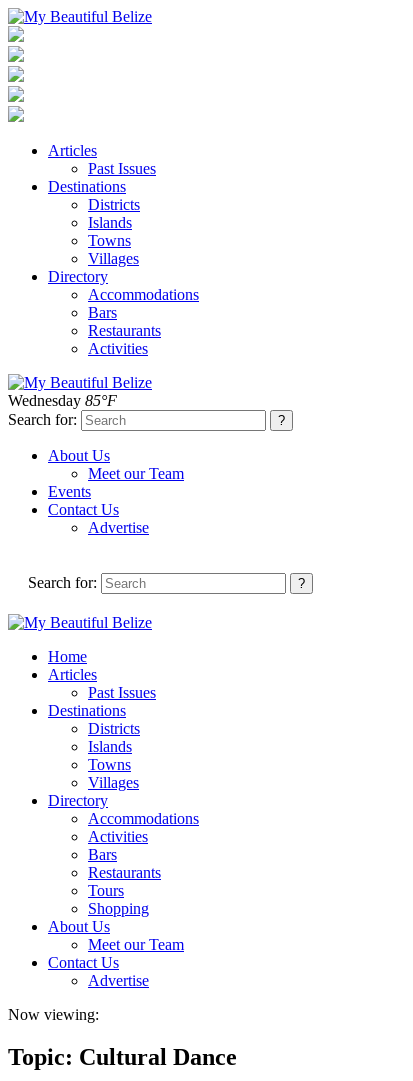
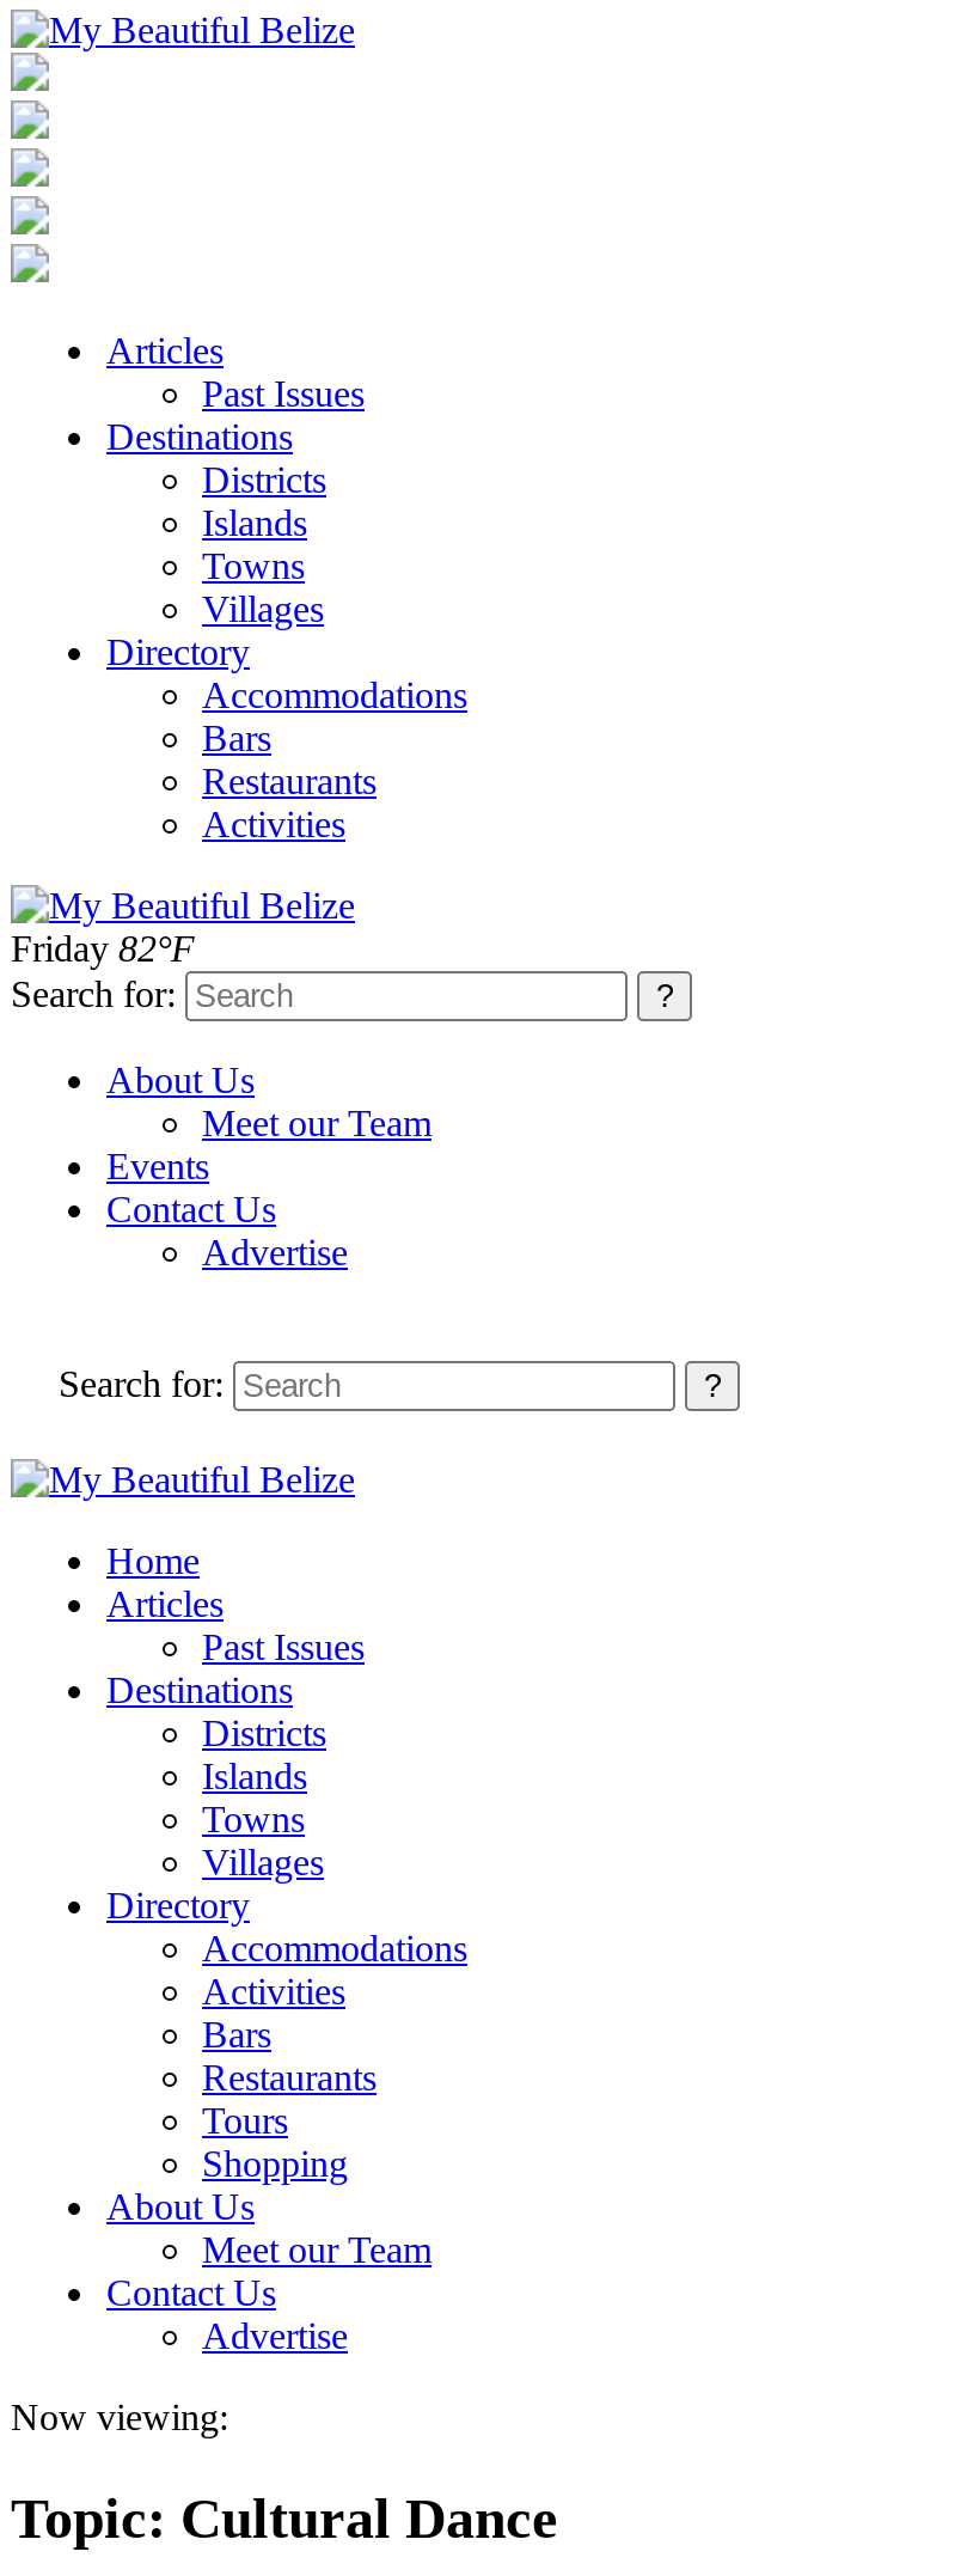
- Wednesday 85°F
+ Friday 82°F
